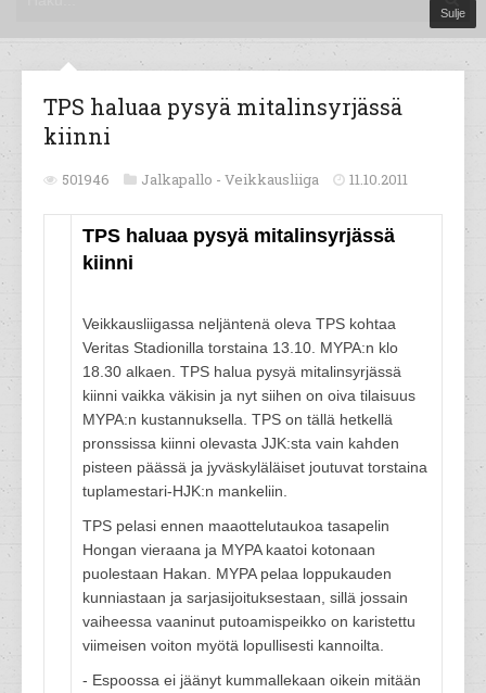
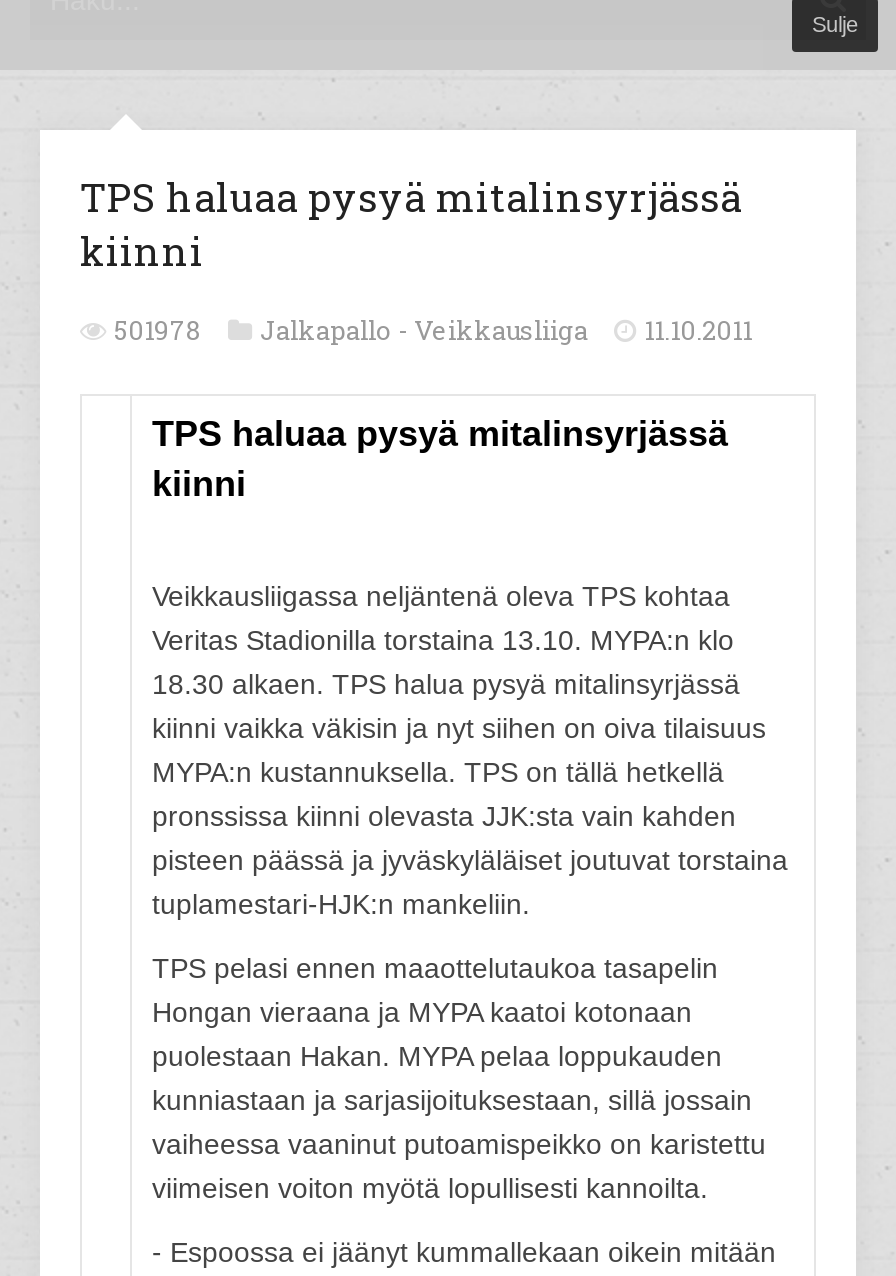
- 501946 Jalkapallo - Veikkausliiga 11.10.2011
+ 501978 Jalkapallo - Veikkausliiga 11.10.2011
